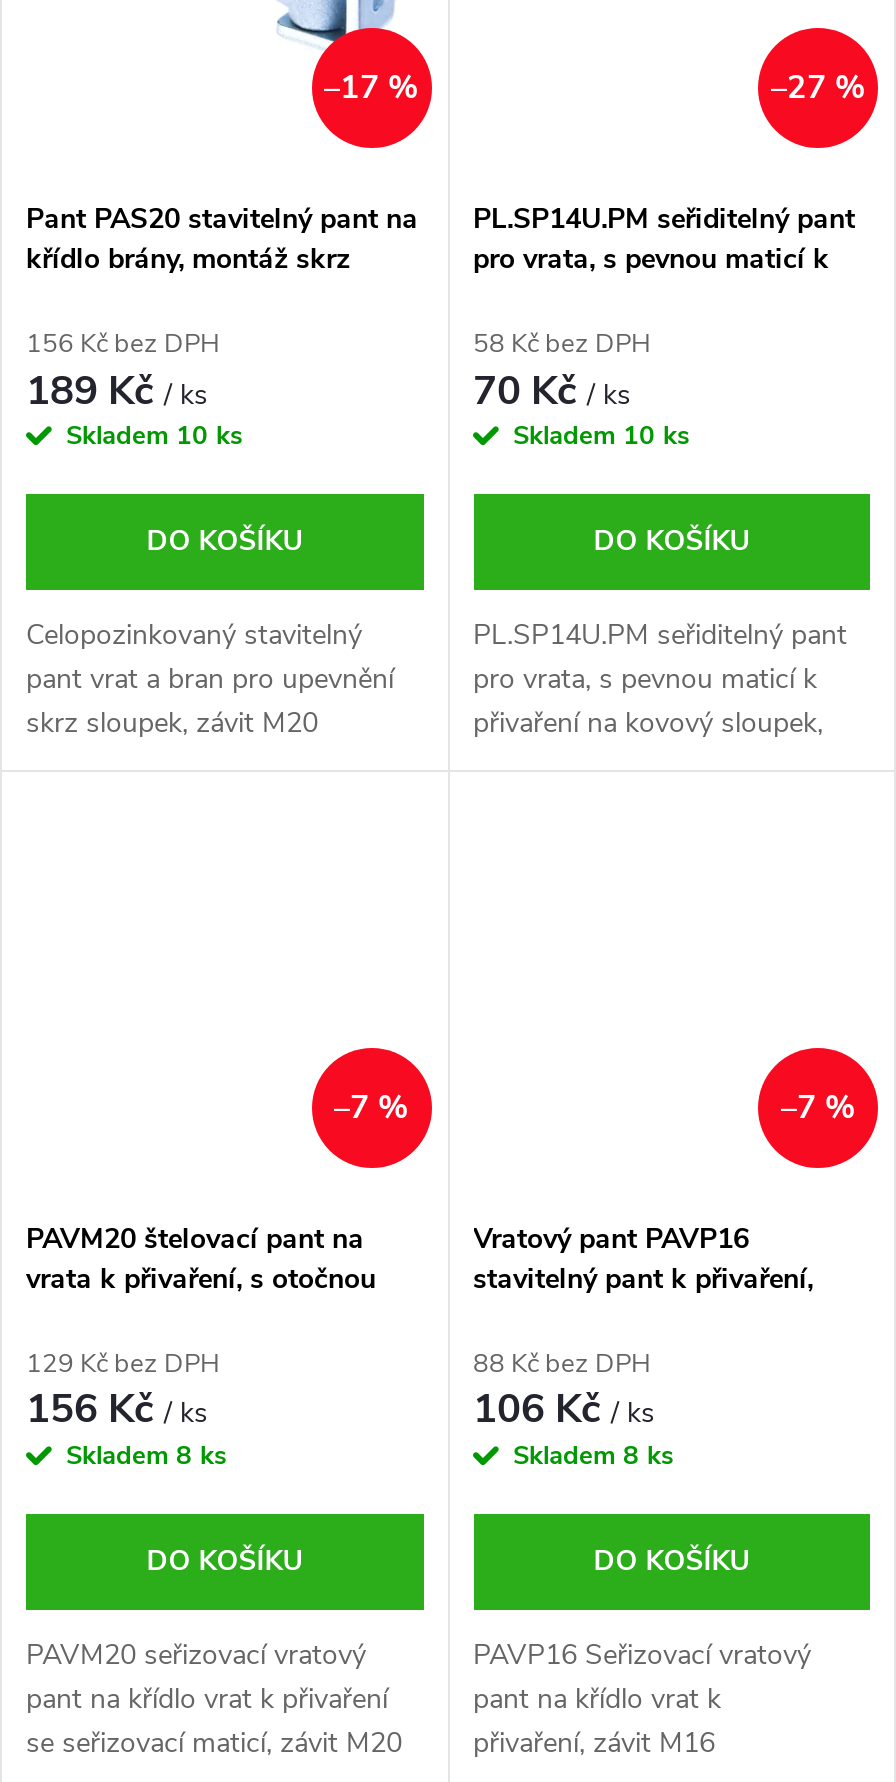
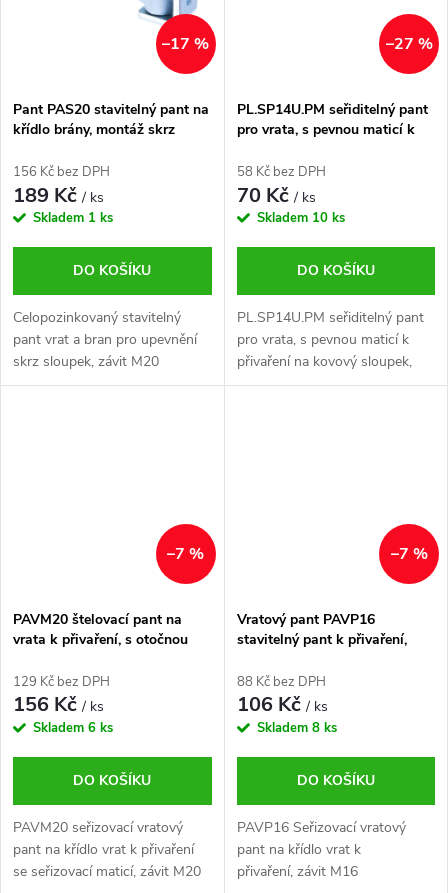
- Skladem 10 ks
+ Skladem 1 ks

- Skladem 8 ks
+ Skladem 6 ks
